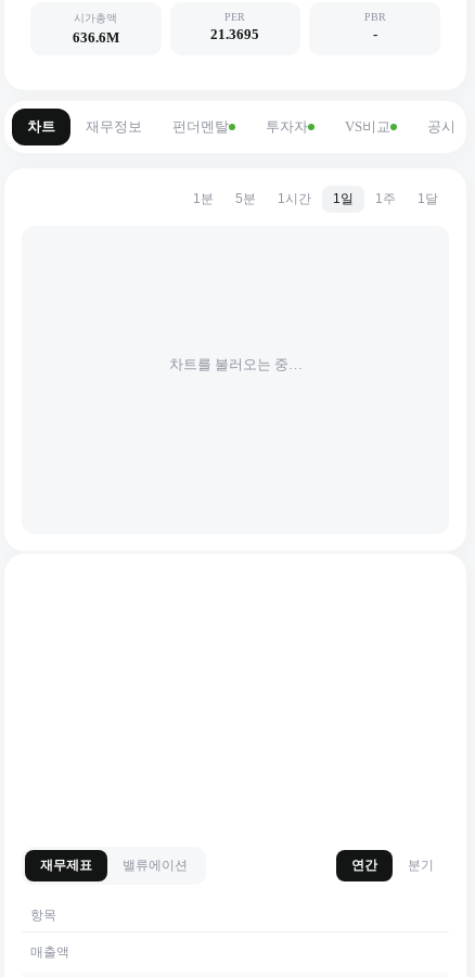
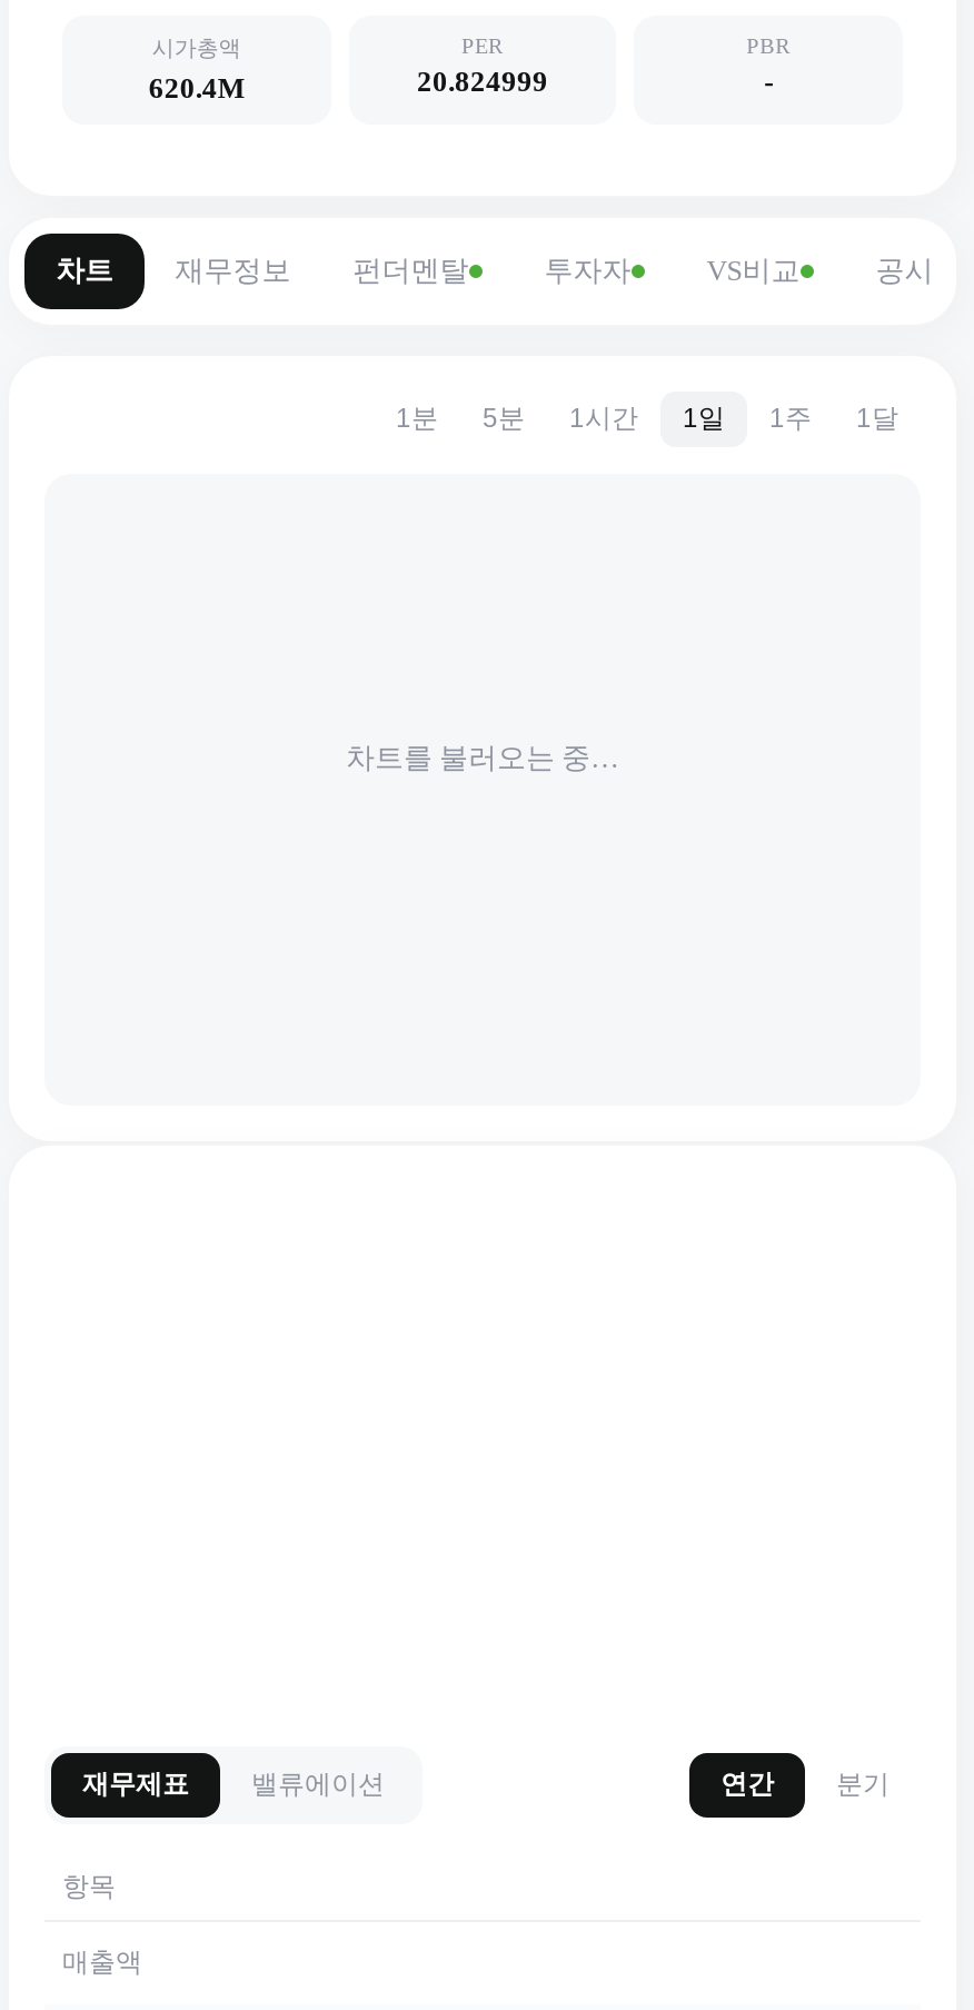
- 636.6M
+ 620.4M

- 21.3695
+ 20.824999
